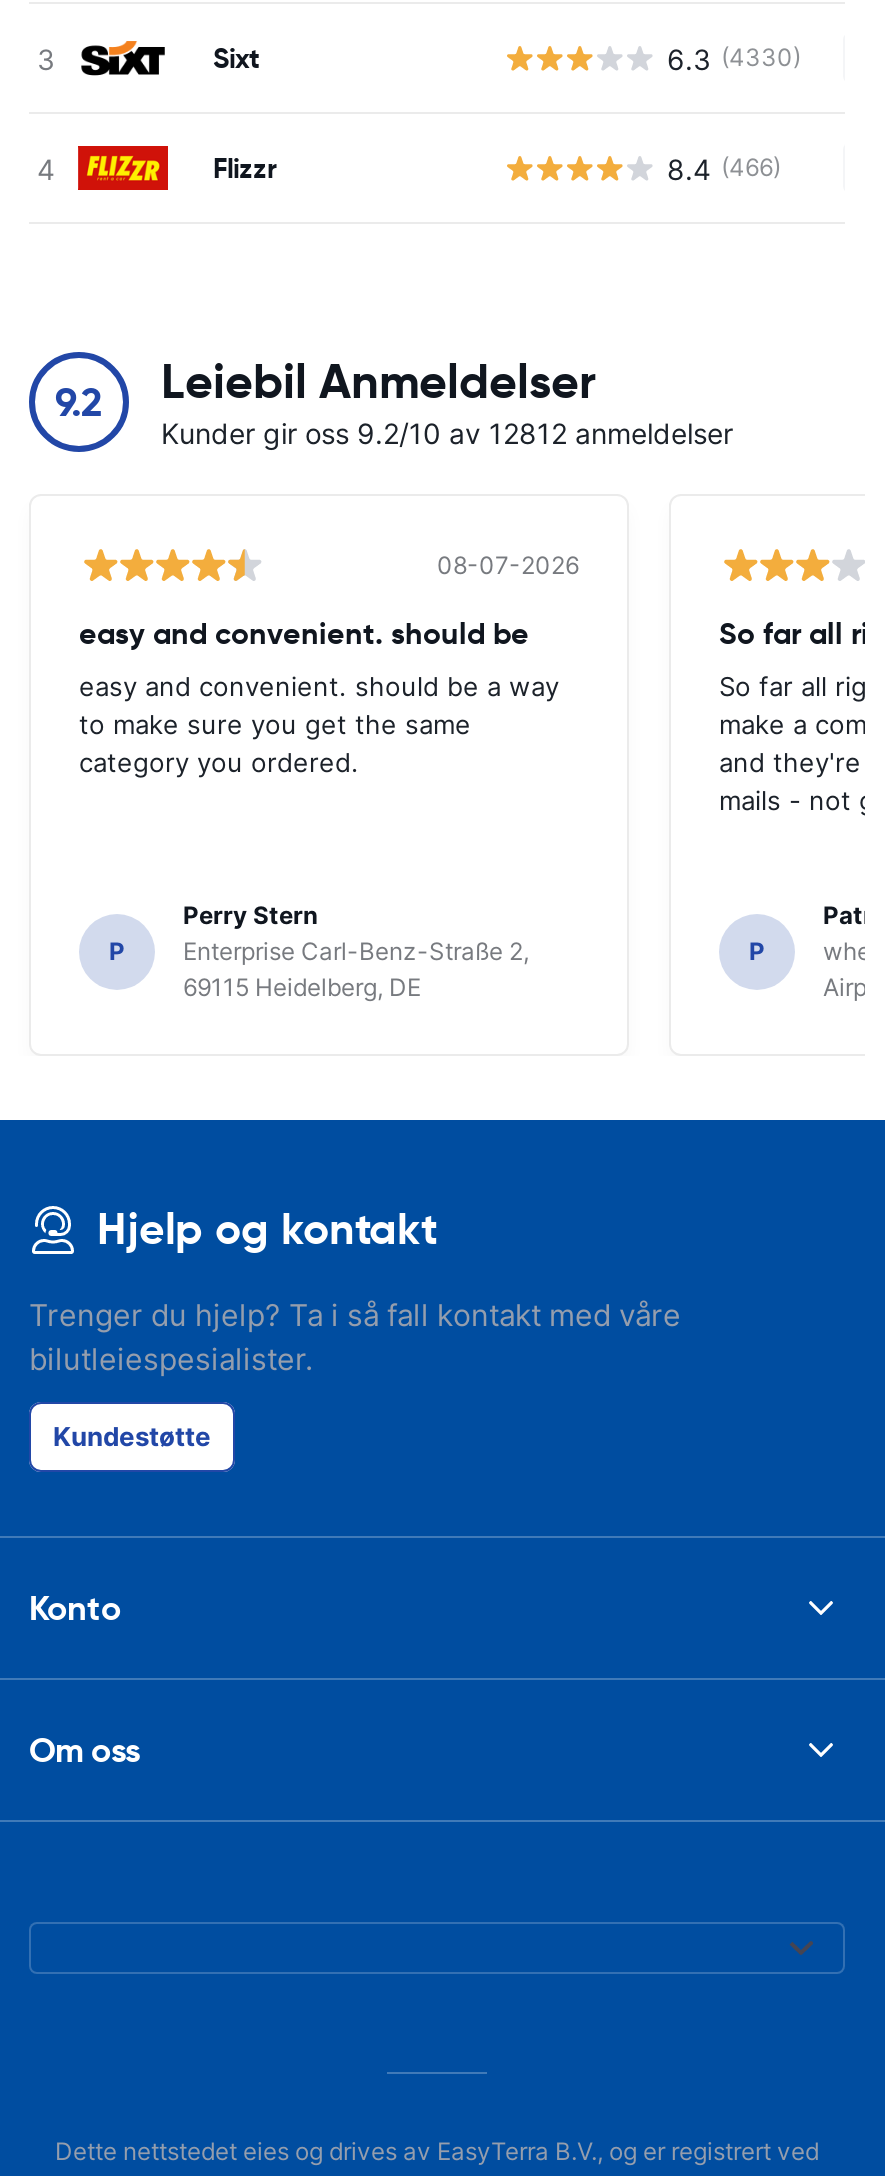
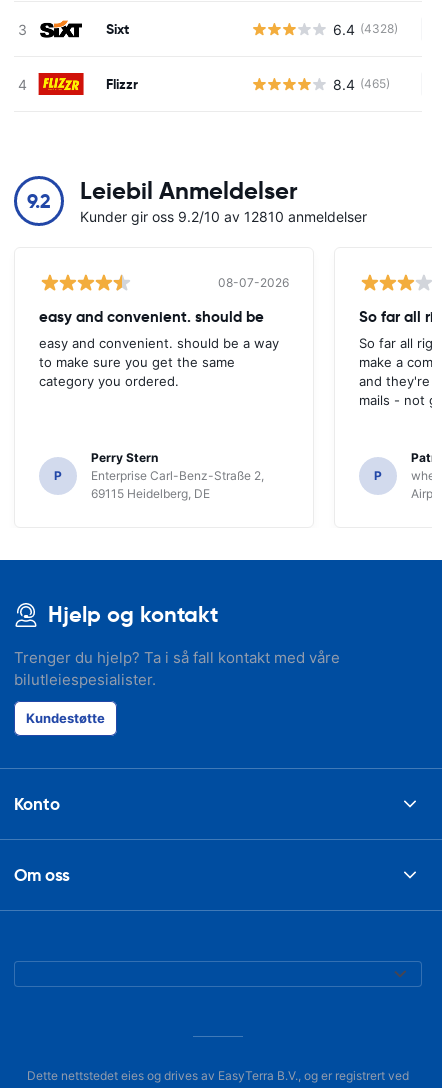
- 6.3 (4330)
+ 6.4 (4328)

- 8.4 (466)
+ 8.4 (465)

- Kunder gir oss 9.2/10 av 12812 anmeldelser
+ Kunder gir oss 9.2/10 av 12810 anmeldelser
